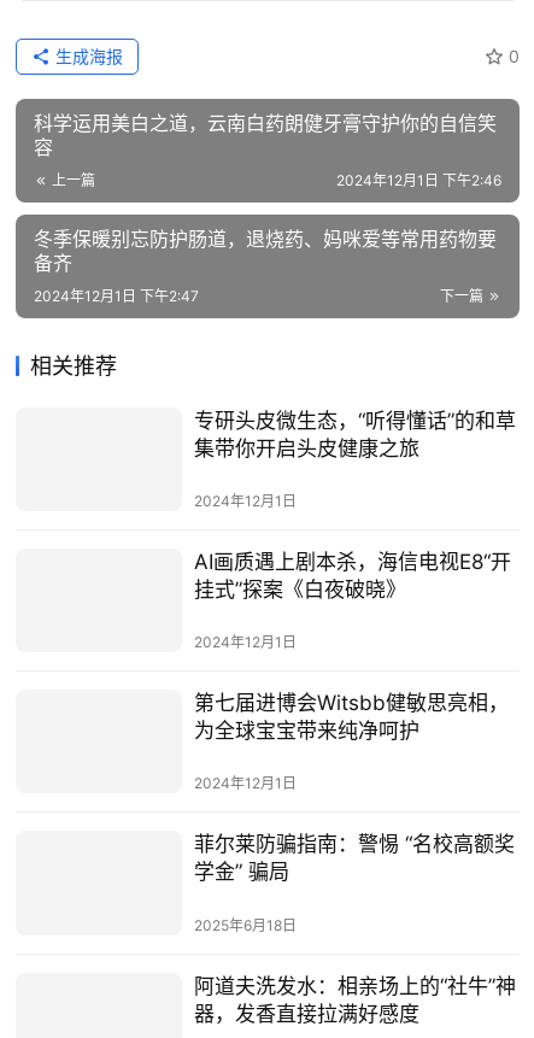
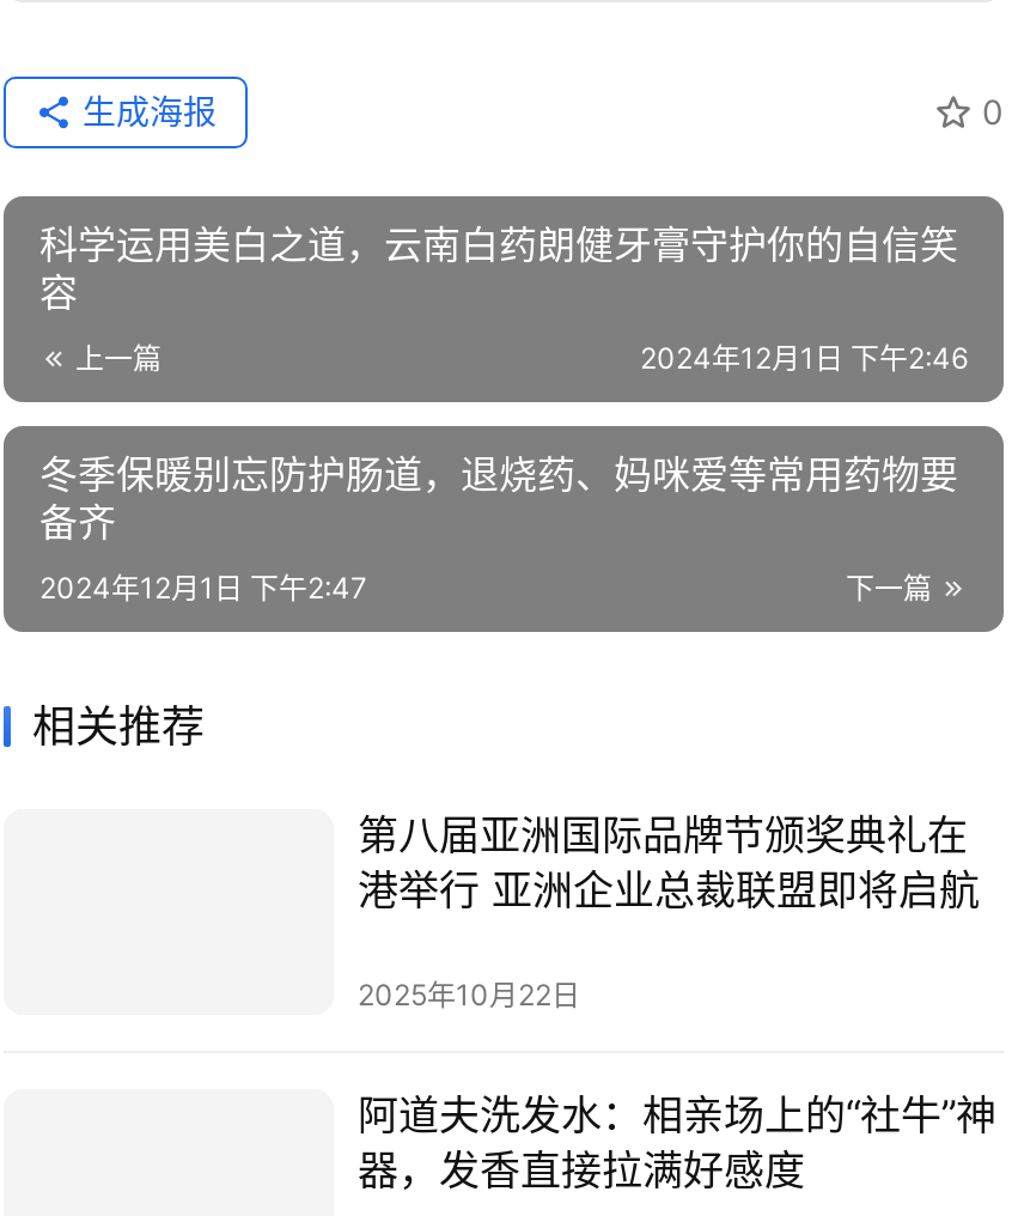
- 专研头皮微生态，“听得懂话”的和草
- 集带你开启头皮健康之旅
- 2024年12月1日
- AI画质遇上剧本杀，海信电视E8“开
- 挂式”探案《白夜破晓》
- 2024年12月1日
- 第七届进博会Witsbb健敏思亮相，
- 为全球宝宝带来纯净呵护
- 2024年12月1日
- 菲尔莱防骗指南：警惕 “名校高额奖
- 学金” 骗局
- 2025年6月18日
+ 第八届亚洲国际品牌节颁奖典礼在
+ 港举行 亚洲企业总裁联盟即将启航
+ 2025年10月22日
